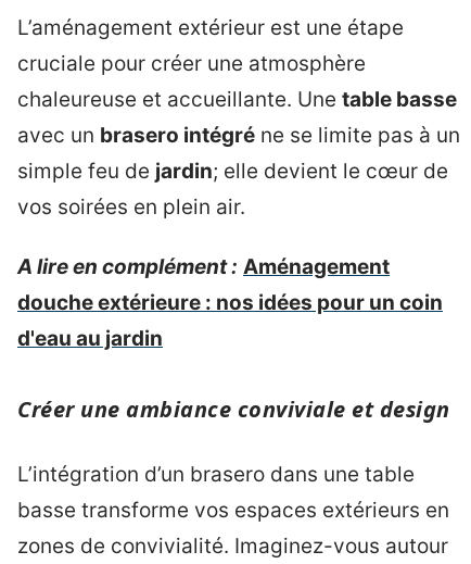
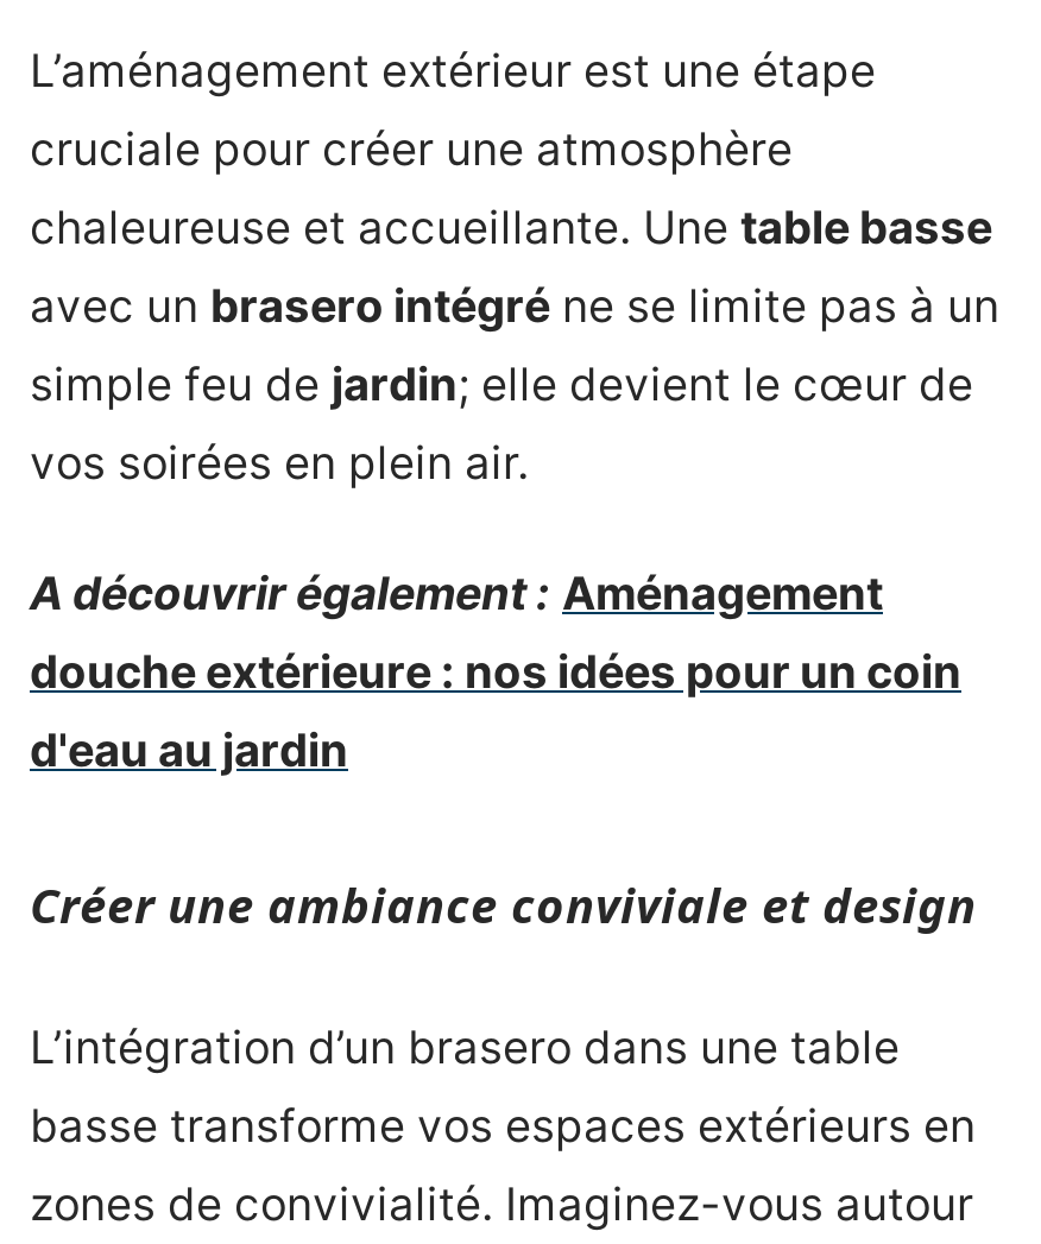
- A lire en complément : Aménagement
+ A découvrir également : Aménagement
